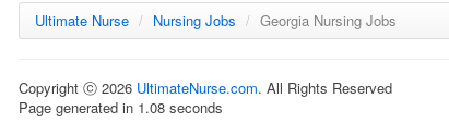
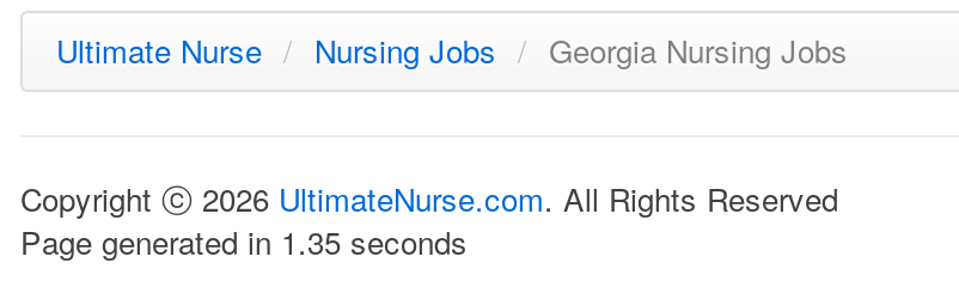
- Page generated in 1.08 seconds
+ Page generated in 1.35 seconds
